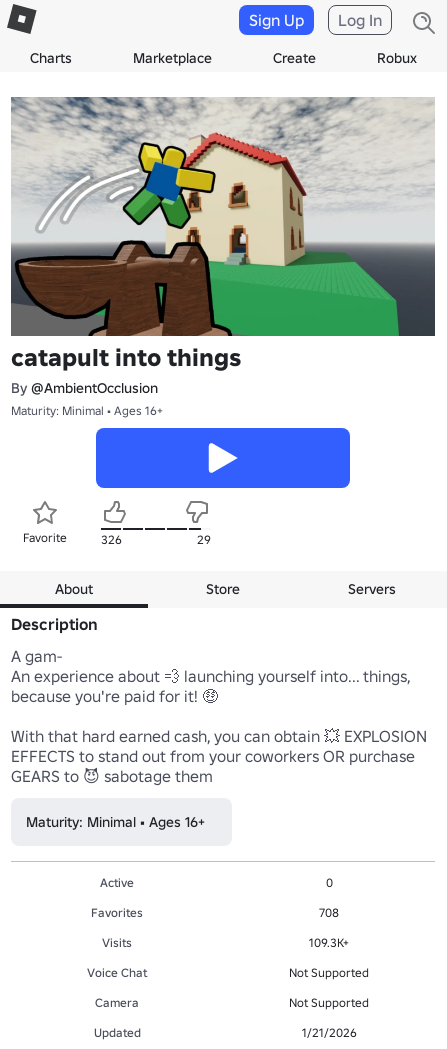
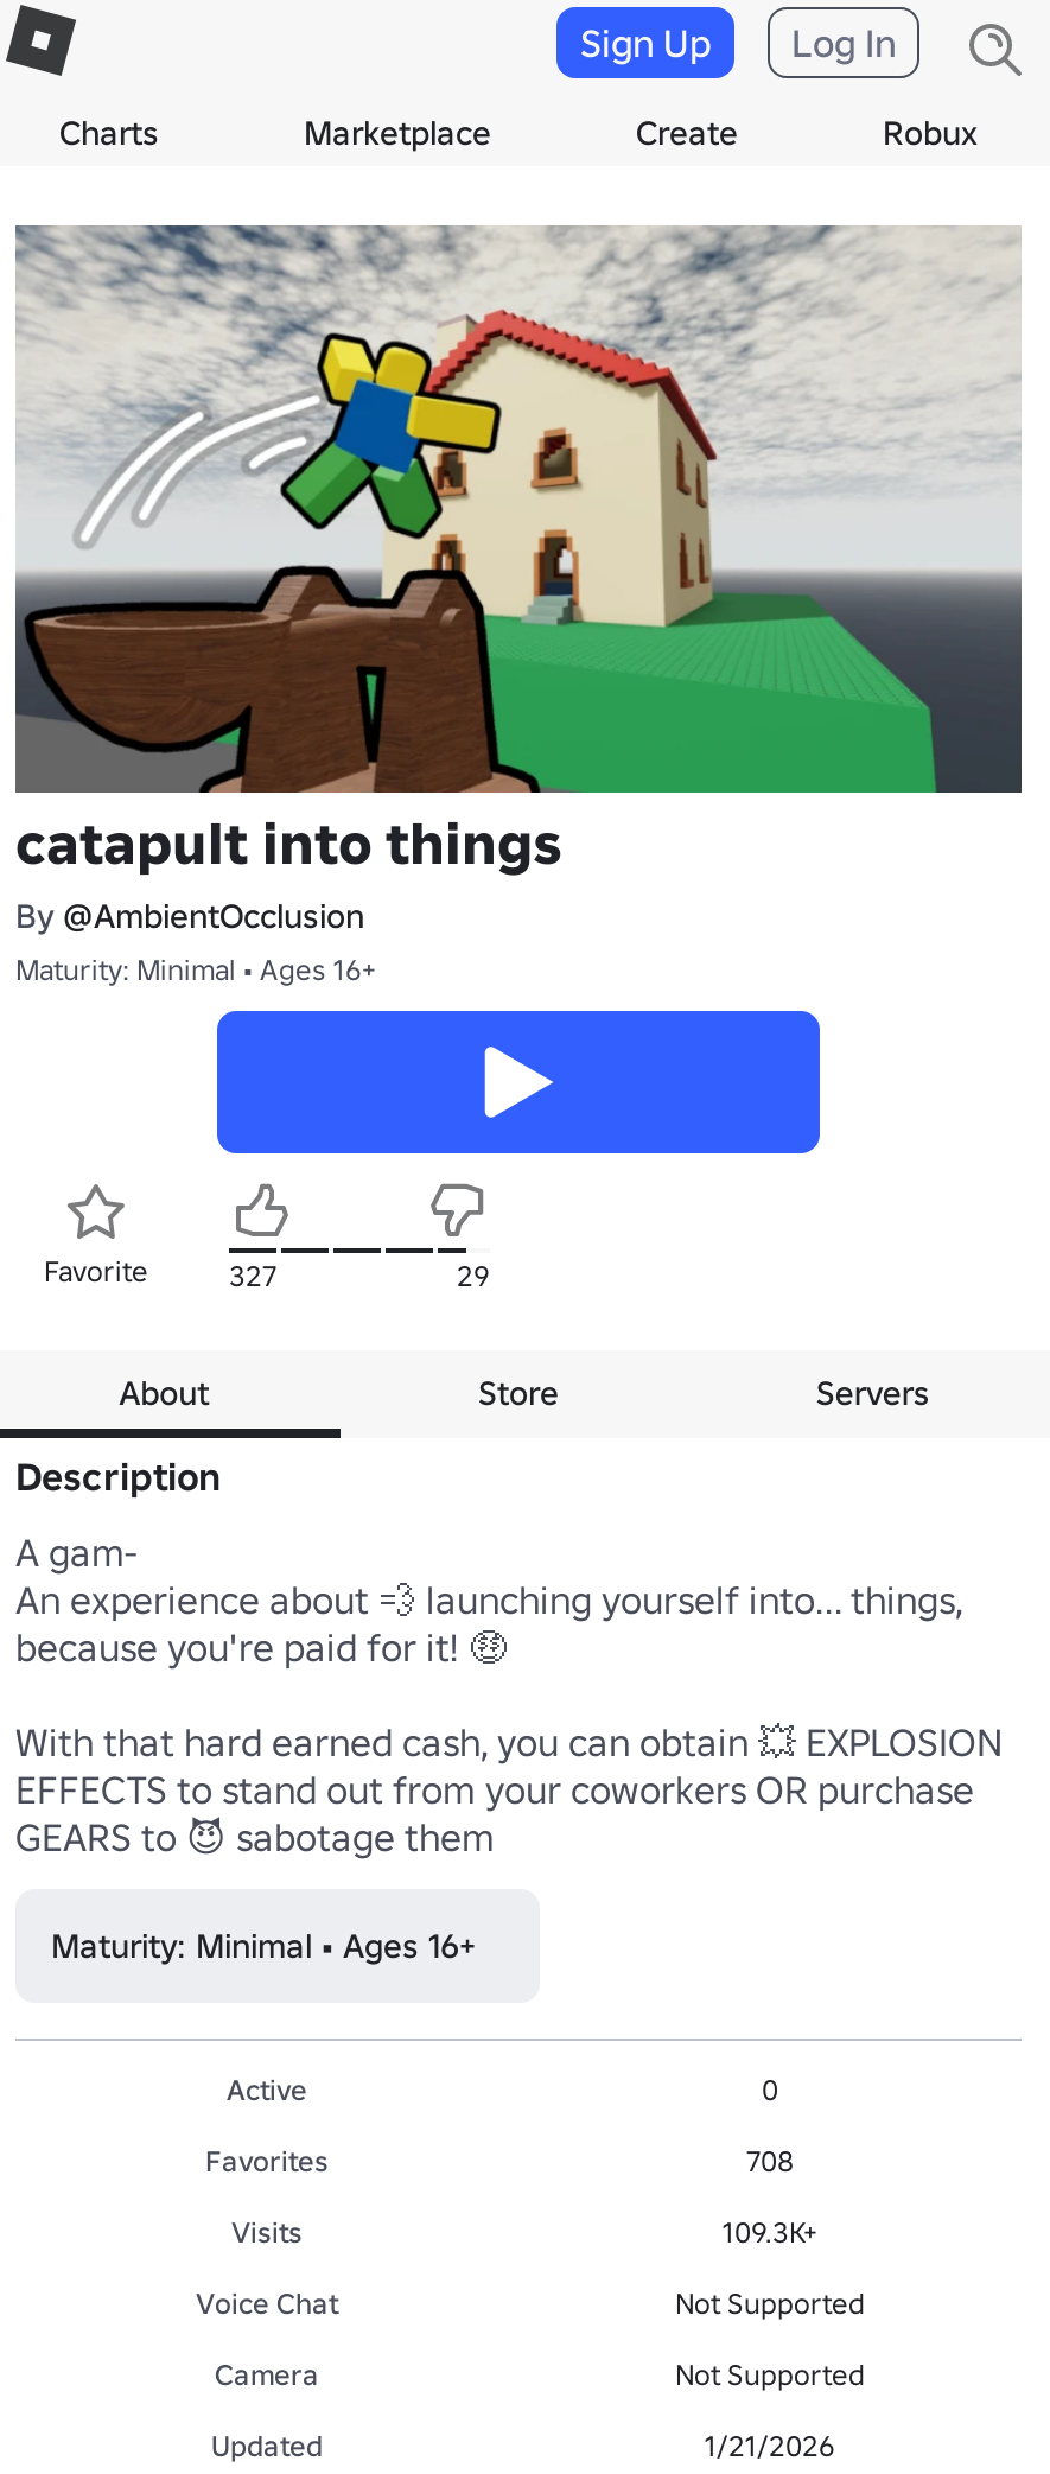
- 326
+ 327
